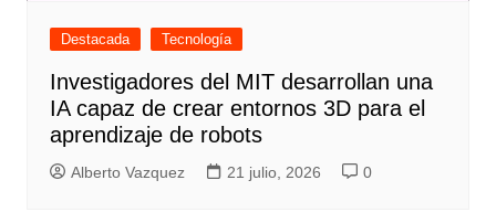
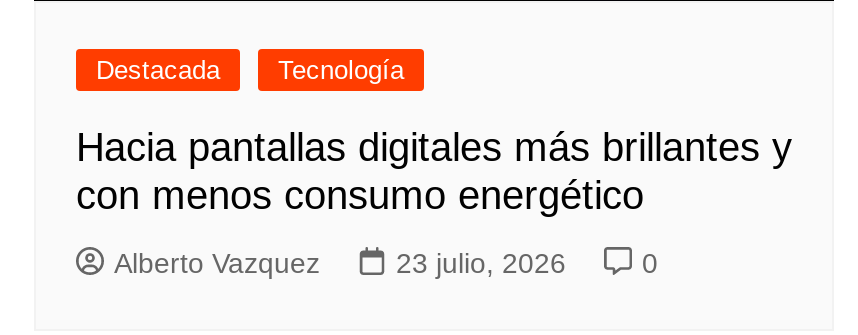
- Investigadores del MIT desarrollan una
- IA capaz de crear entornos 3D para el
- aprendizaje de robots
+ Hacia pantallas digitales más brillantes y
+ con menos consumo energético

- 21 julio, 2026
+ 23 julio, 2026
